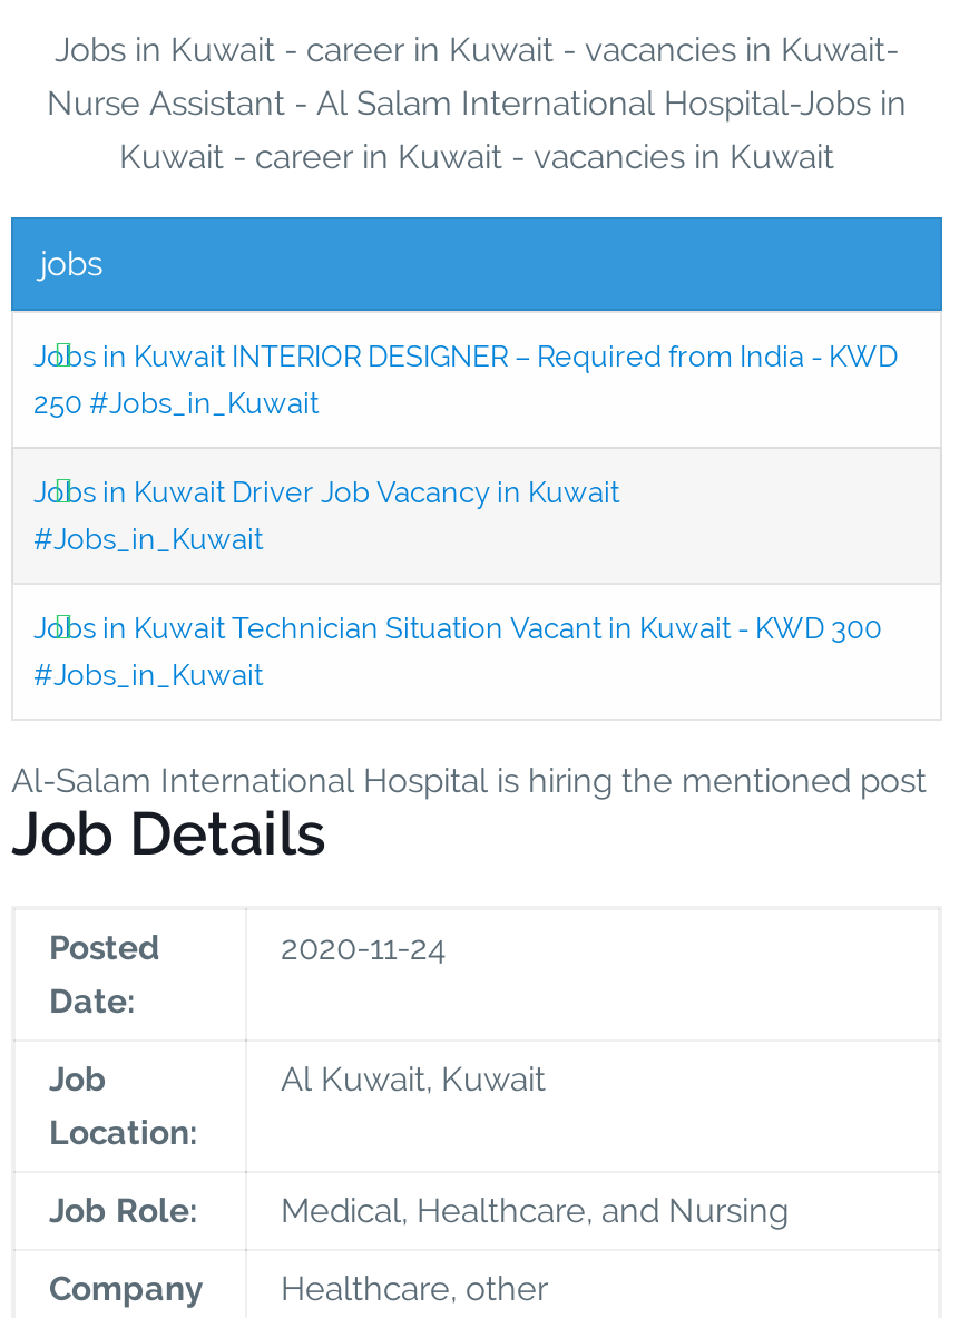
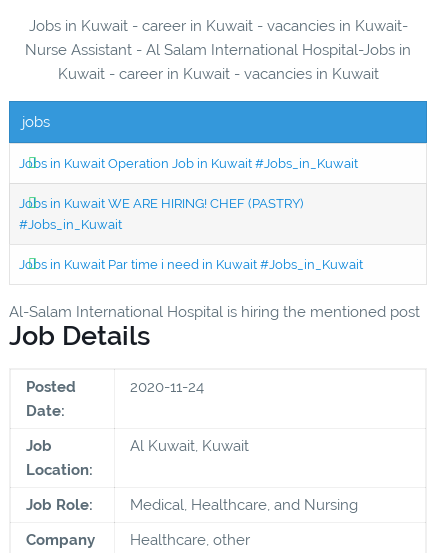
- Jobs in Kuwait INTERIOR DESIGNER – Required from India - KWD
- 250 #Jobs_in_Kuwait
+ Jobs in Kuwait Operation Job in Kuwait #Jobs_in_Kuwait

- Jobs in Kuwait Driver Job Vacancy in Kuwait
+ Jobs in Kuwait WE ARE HIRING! CHEF (PASTRY)

- Jobs in Kuwait Technician Situation Vacant in Kuwait - KWD 300
- #Jobs_in_Kuwait
+ Jobs in Kuwait Par time i need in Kuwait #Jobs_in_Kuwait
